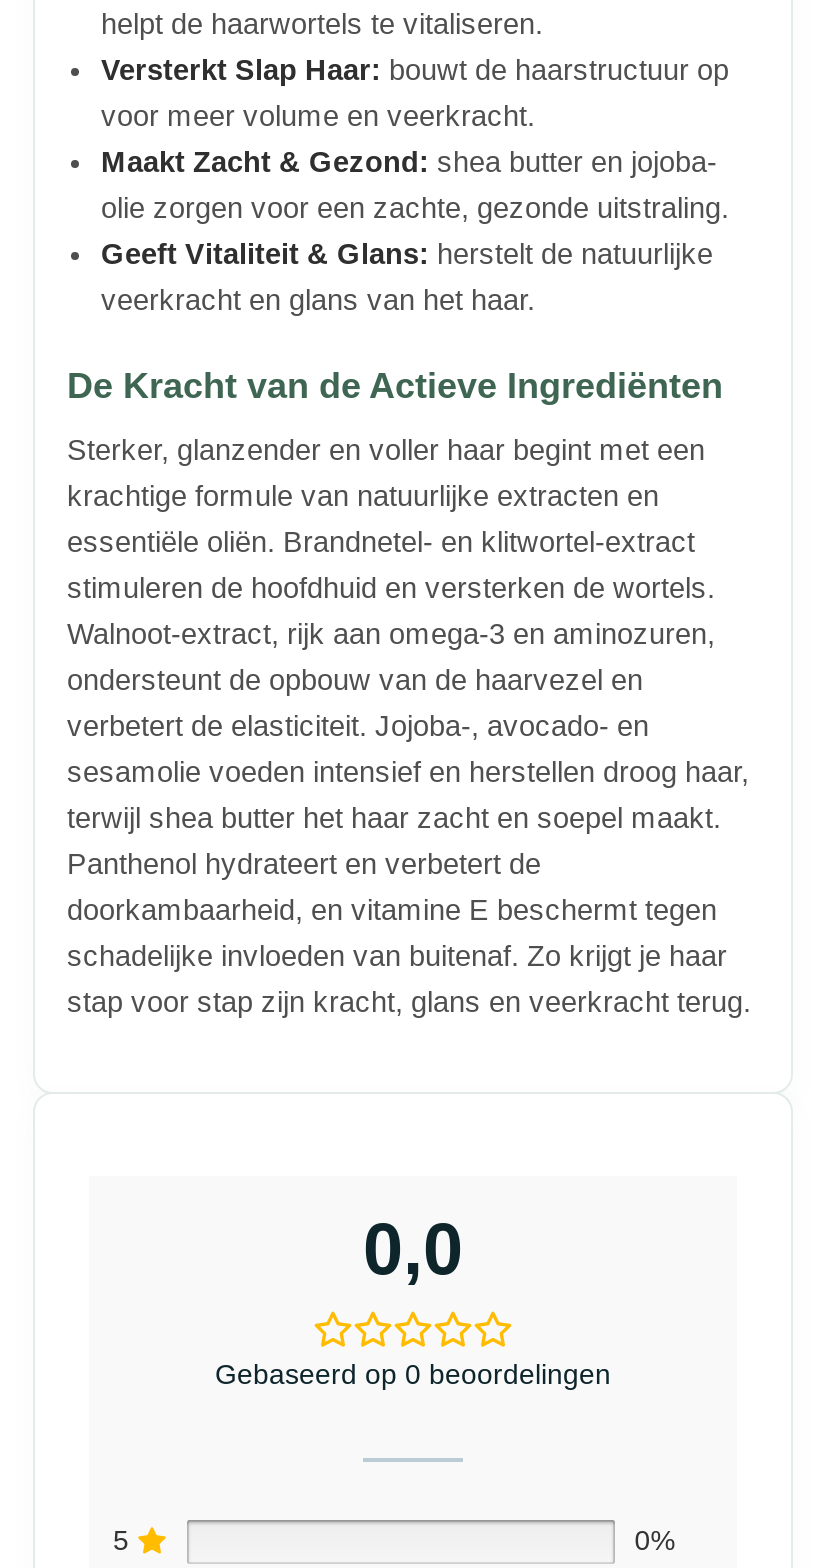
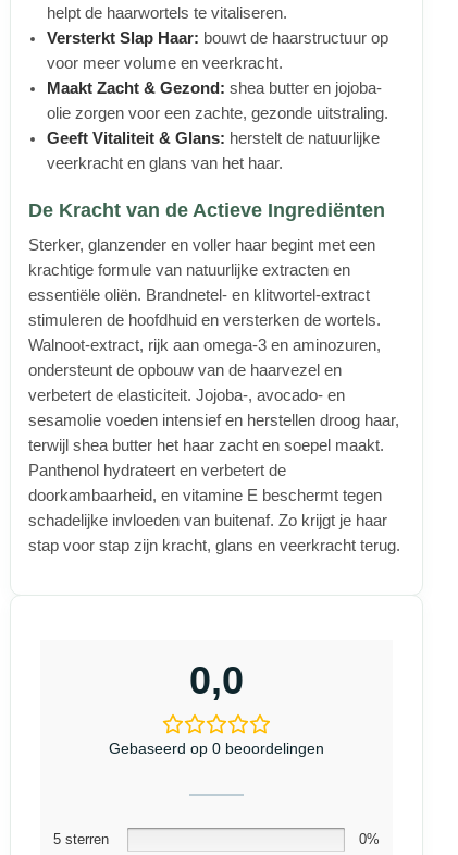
- 5
+ 5 sterren
